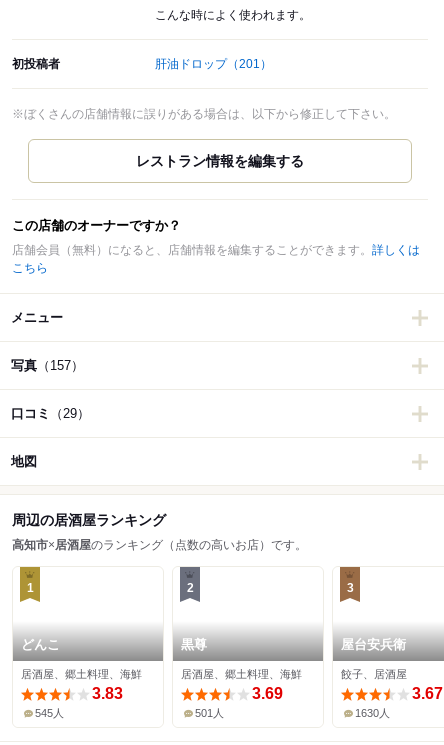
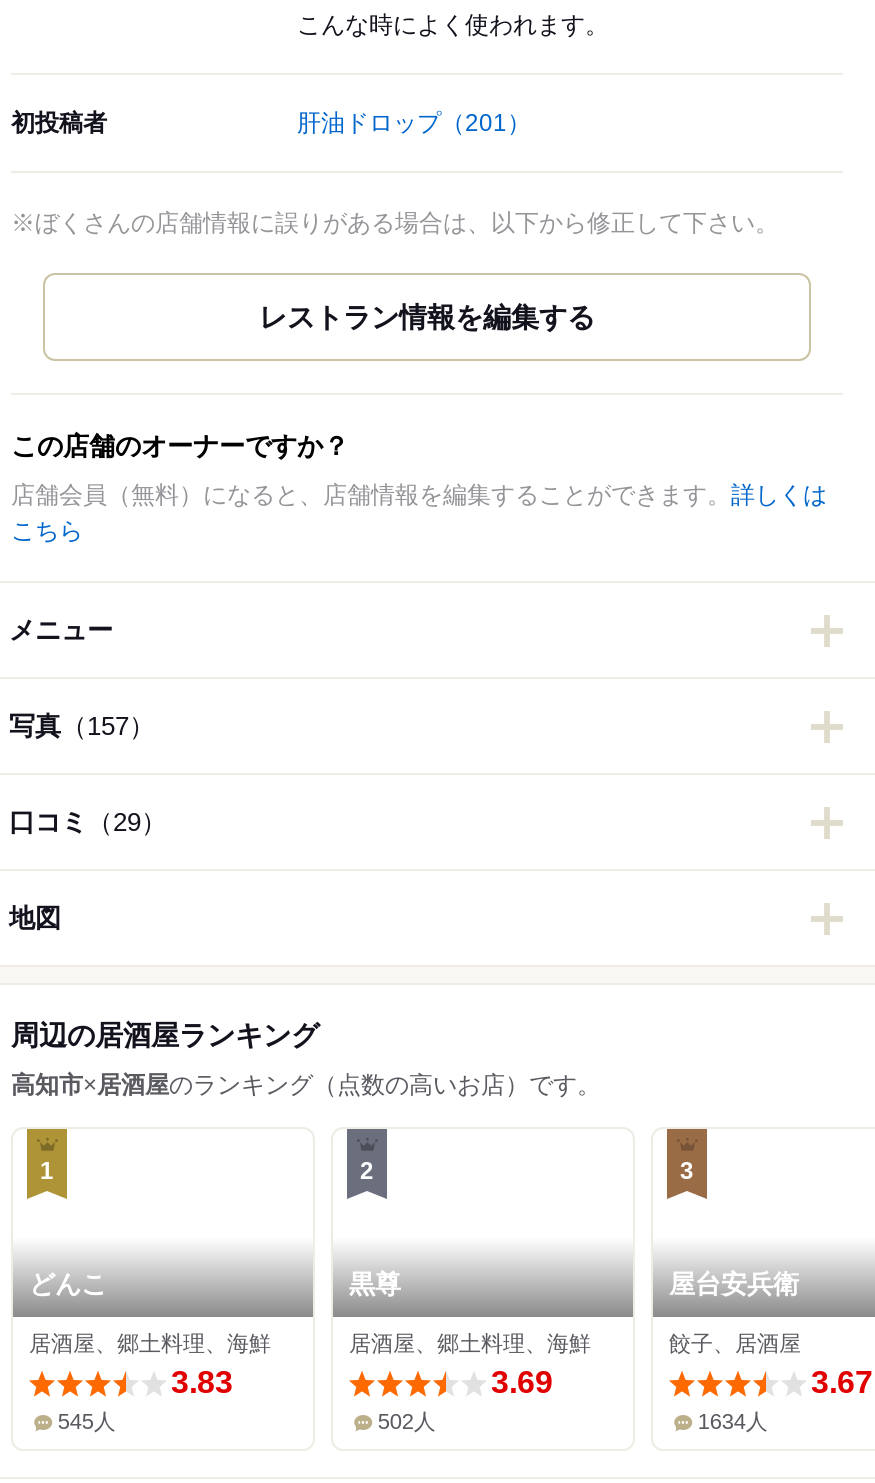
- 501人
+ 502人

- 1630人
+ 1634人
